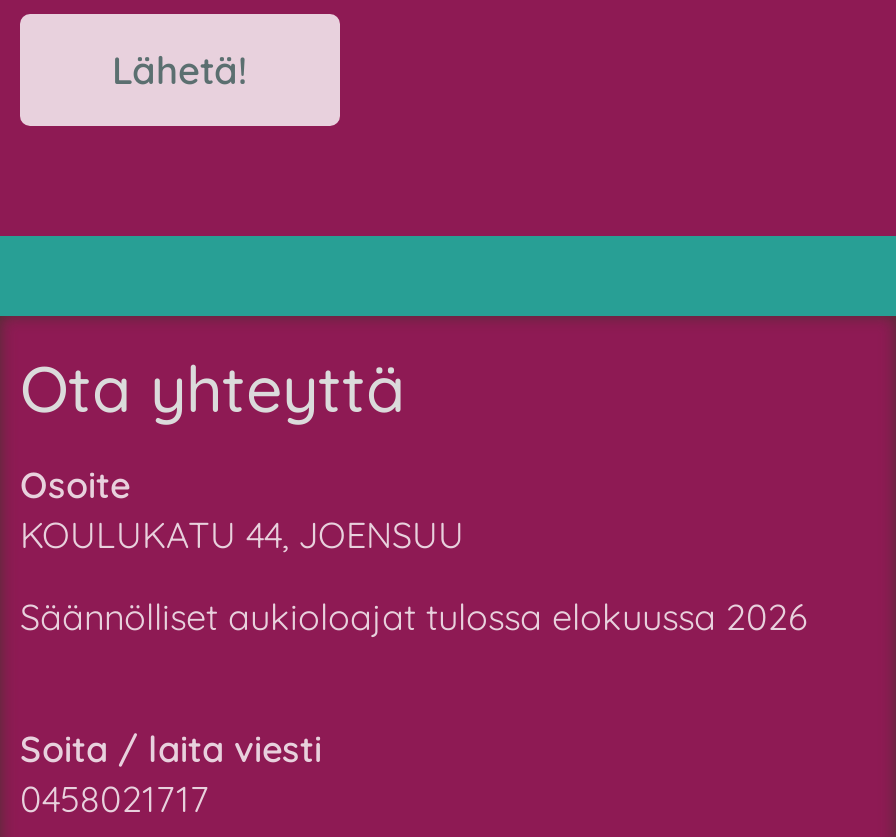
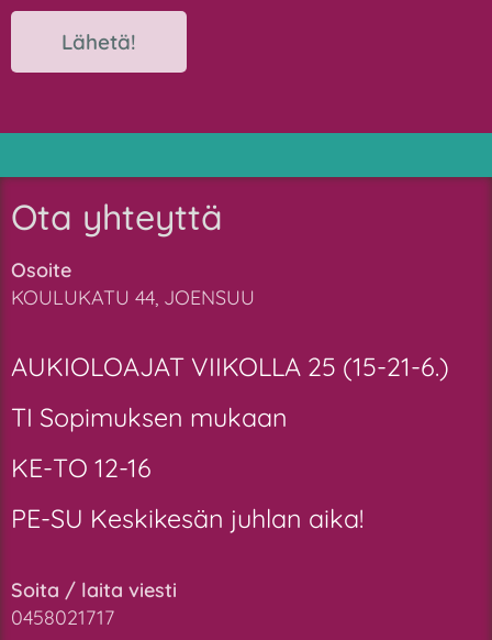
- Säännölliset aukioloajat tulossa elokuussa 2026
+ AUKIOLOAJAT VIIKOLLA 25 (15-21-6.)
+ TI Sopimuksen mukaan
+ KE-TO 12-16
+ PE-SU Keskikesän juhlan aika!
